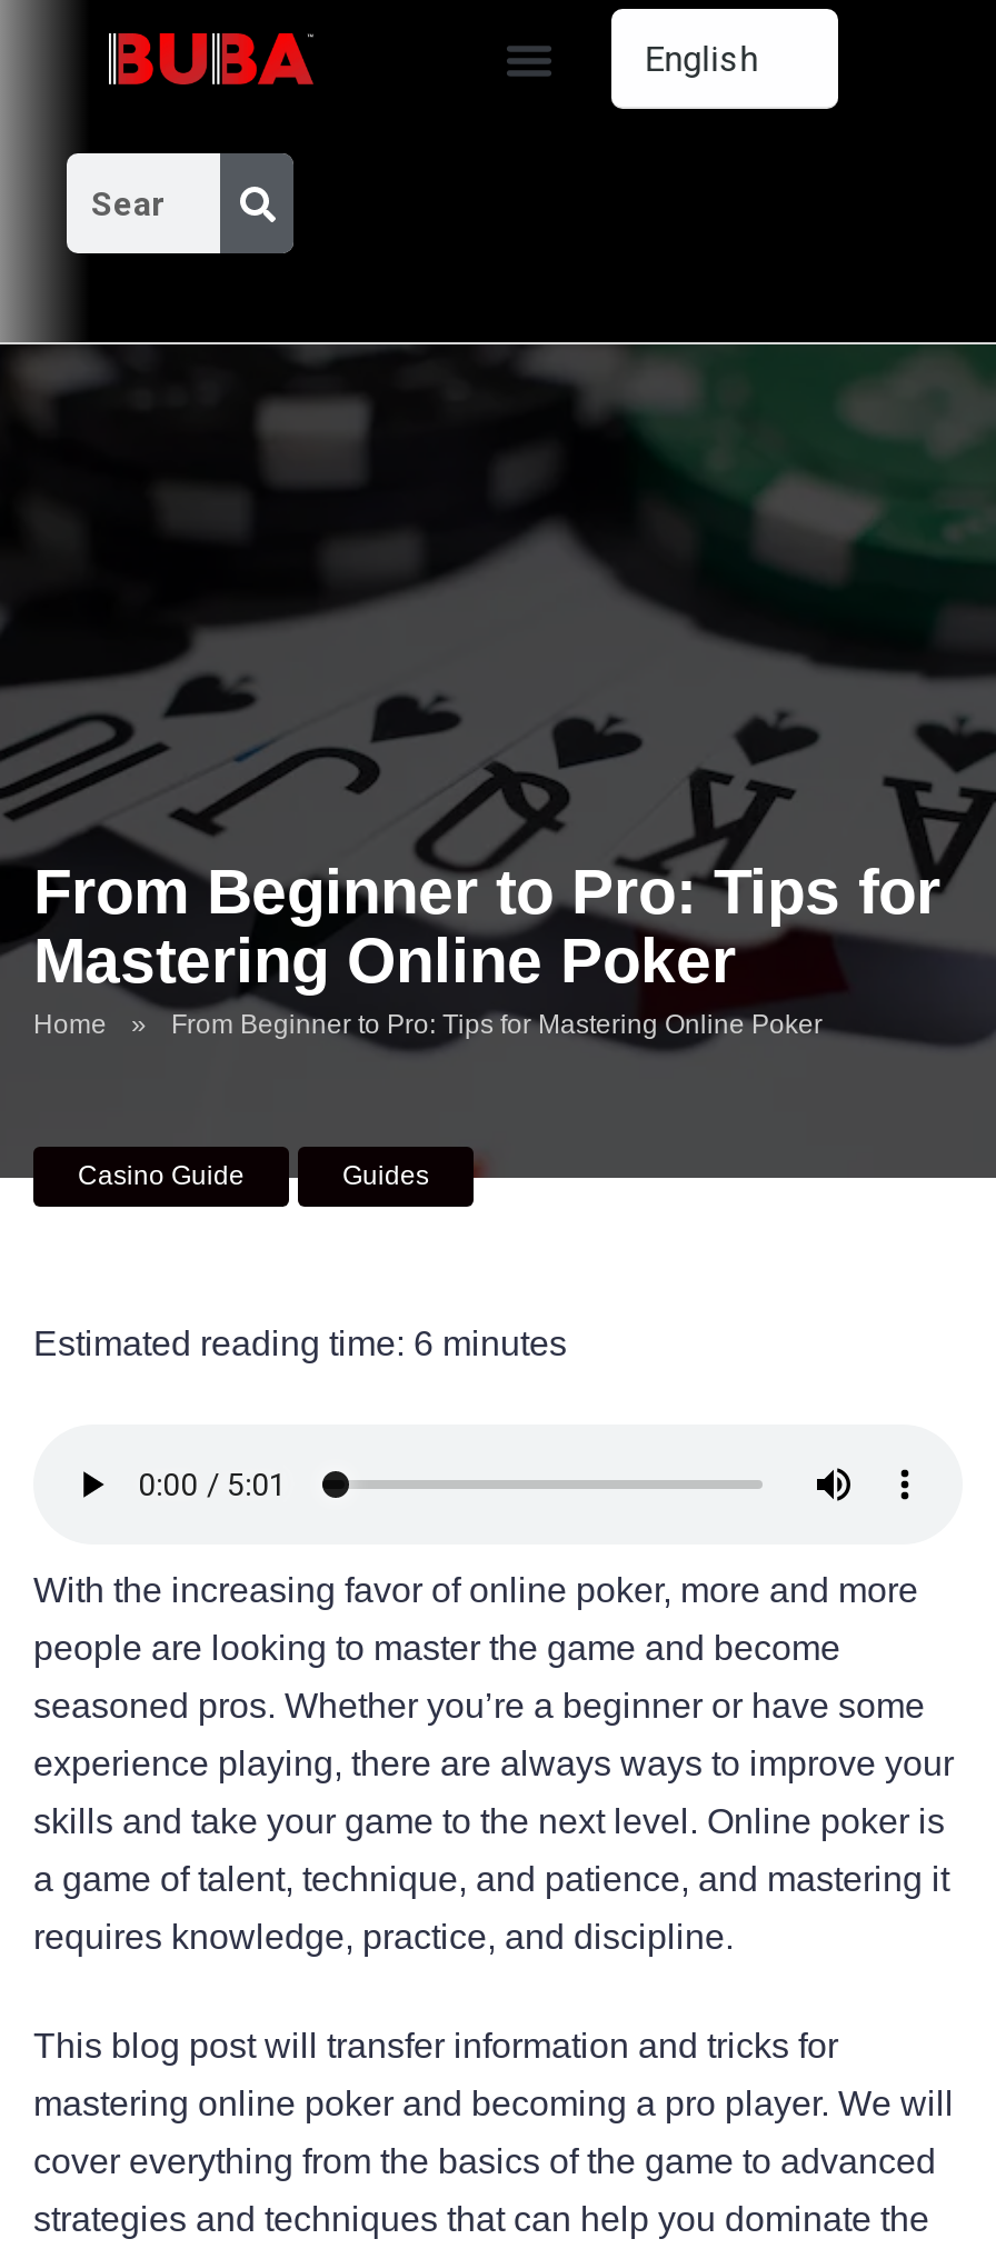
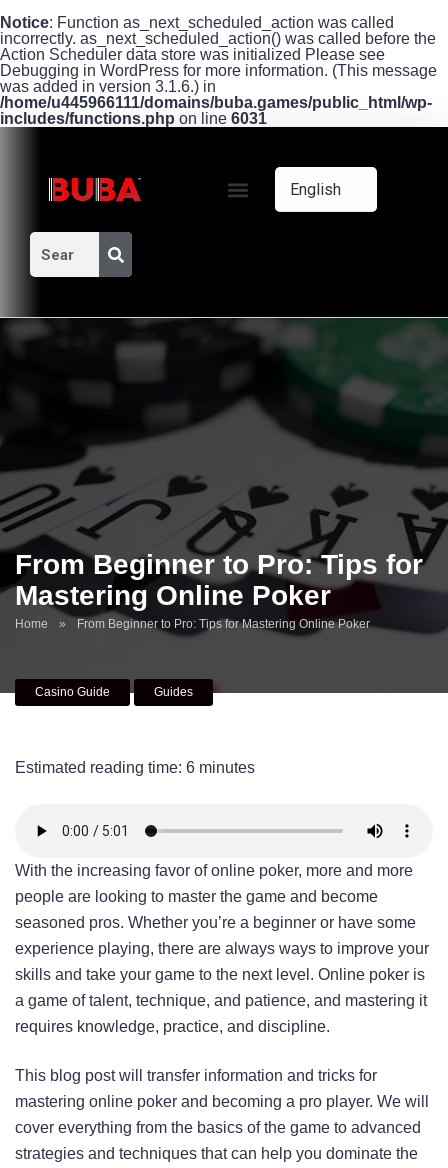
+ [image]
+ Notice: Function as_next_scheduled_action was called
+ incorrectly. as_next_scheduled_action() was called before the
+ Action Scheduler data store was initialized Please see
+ Debugging in WordPress for more information. (This message
+ was added in version 3.1.6.) in
+ /home/u445966111/domains/buba.games/public_html/wp-
+ includes/functions.php on line 6031
